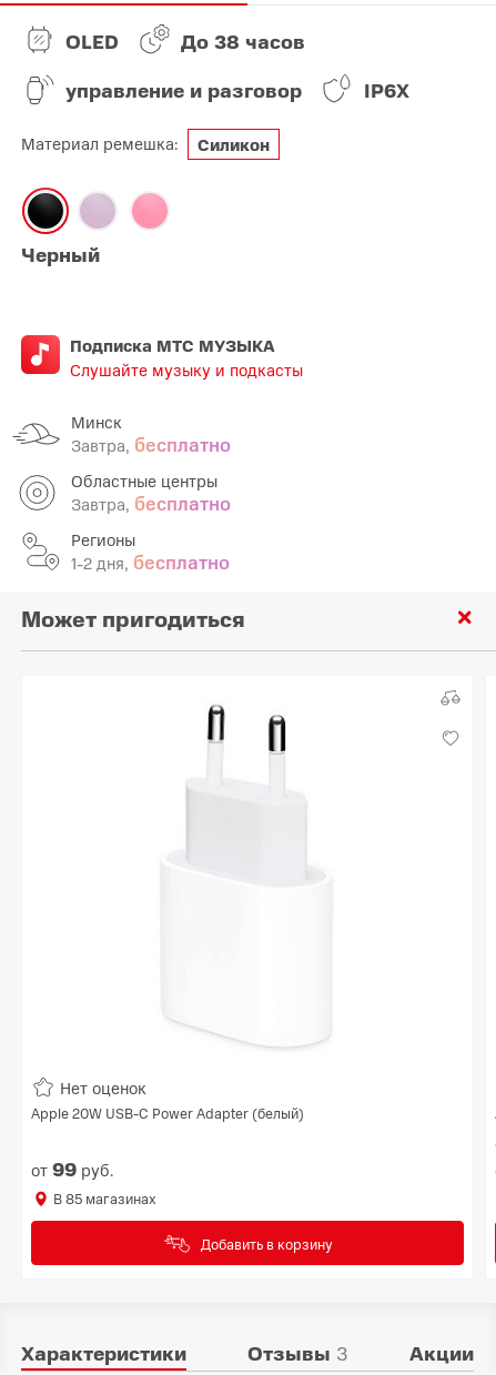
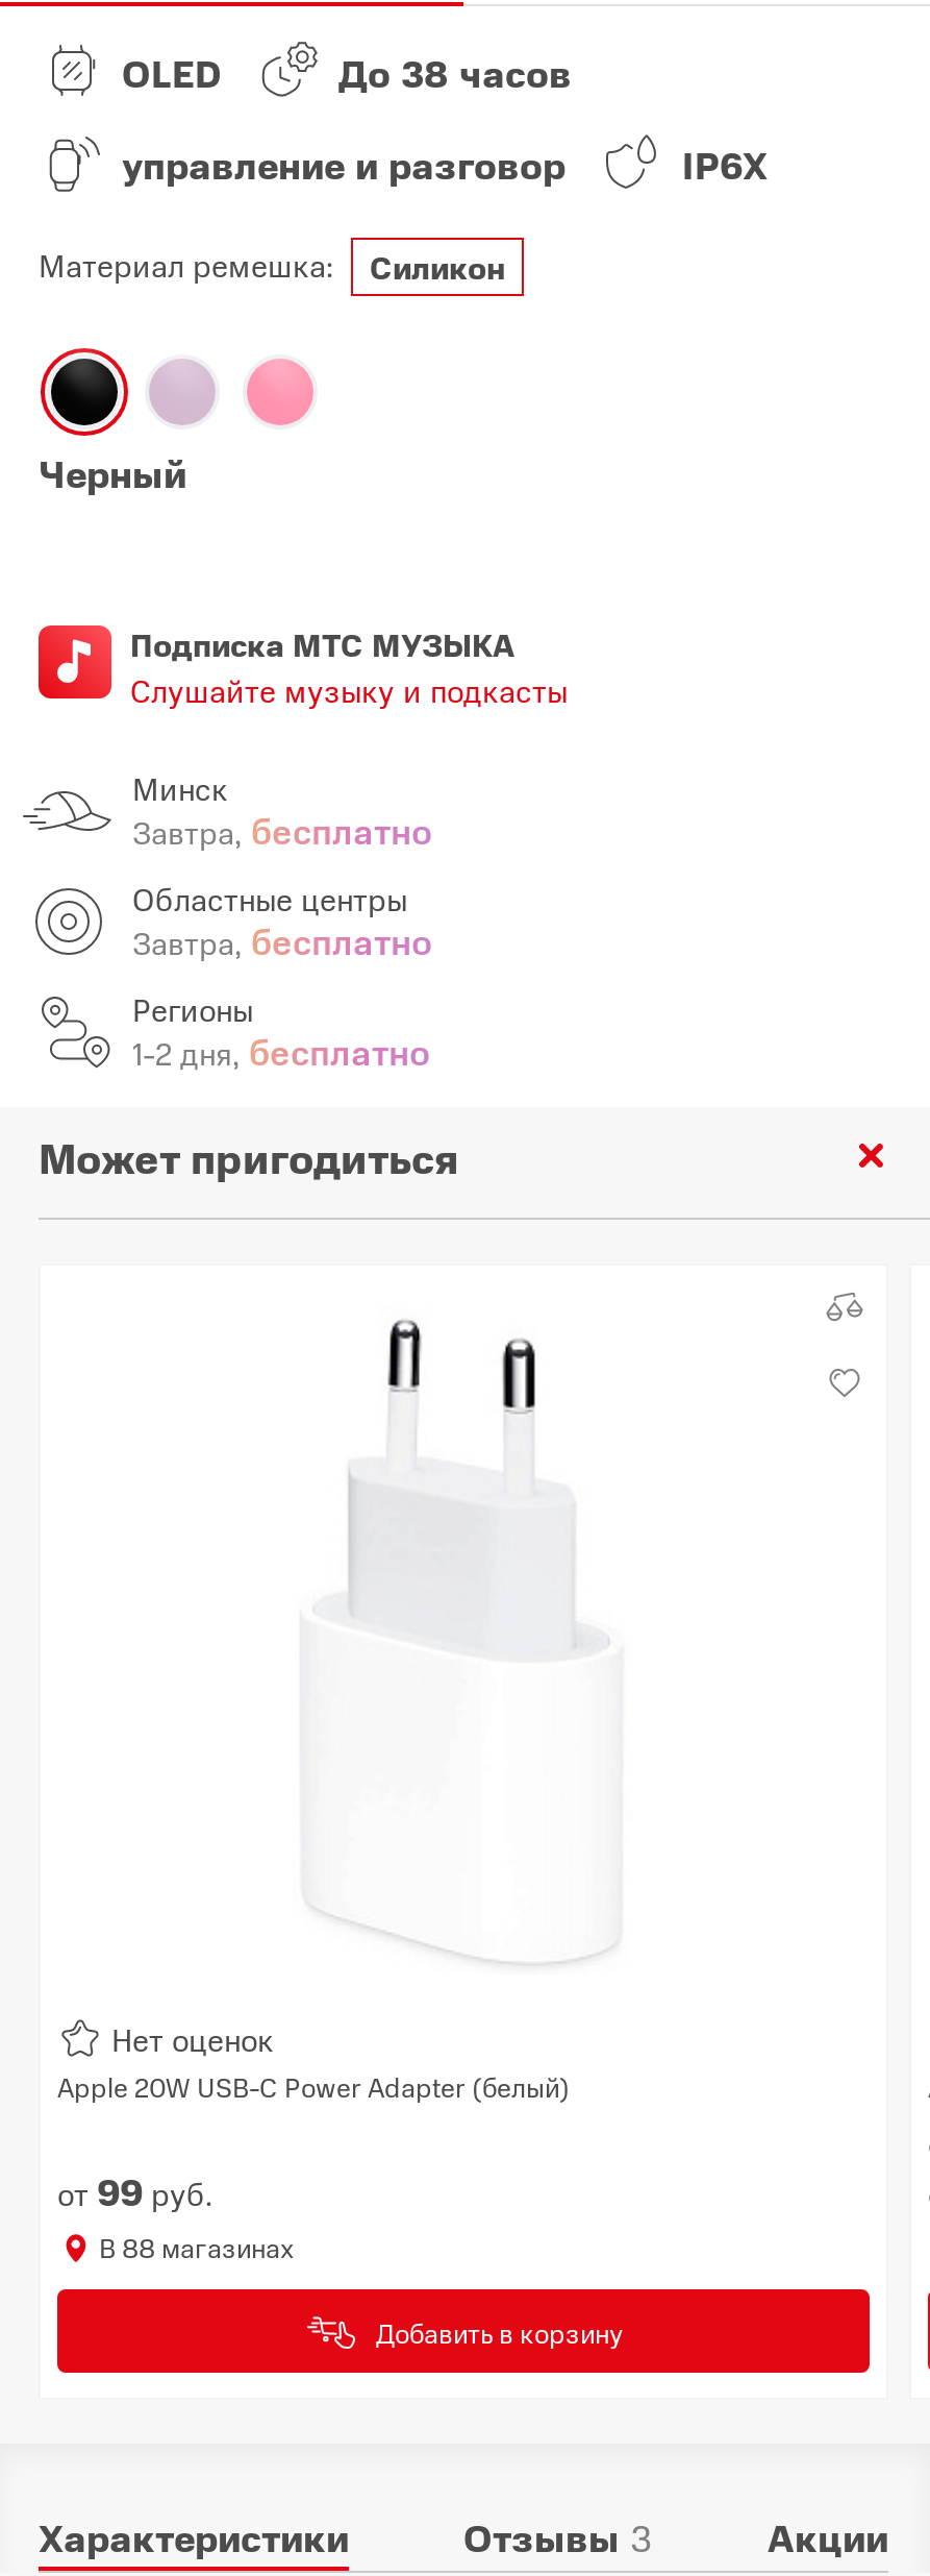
- В 85 магазинах
+ В 88 магазинах
